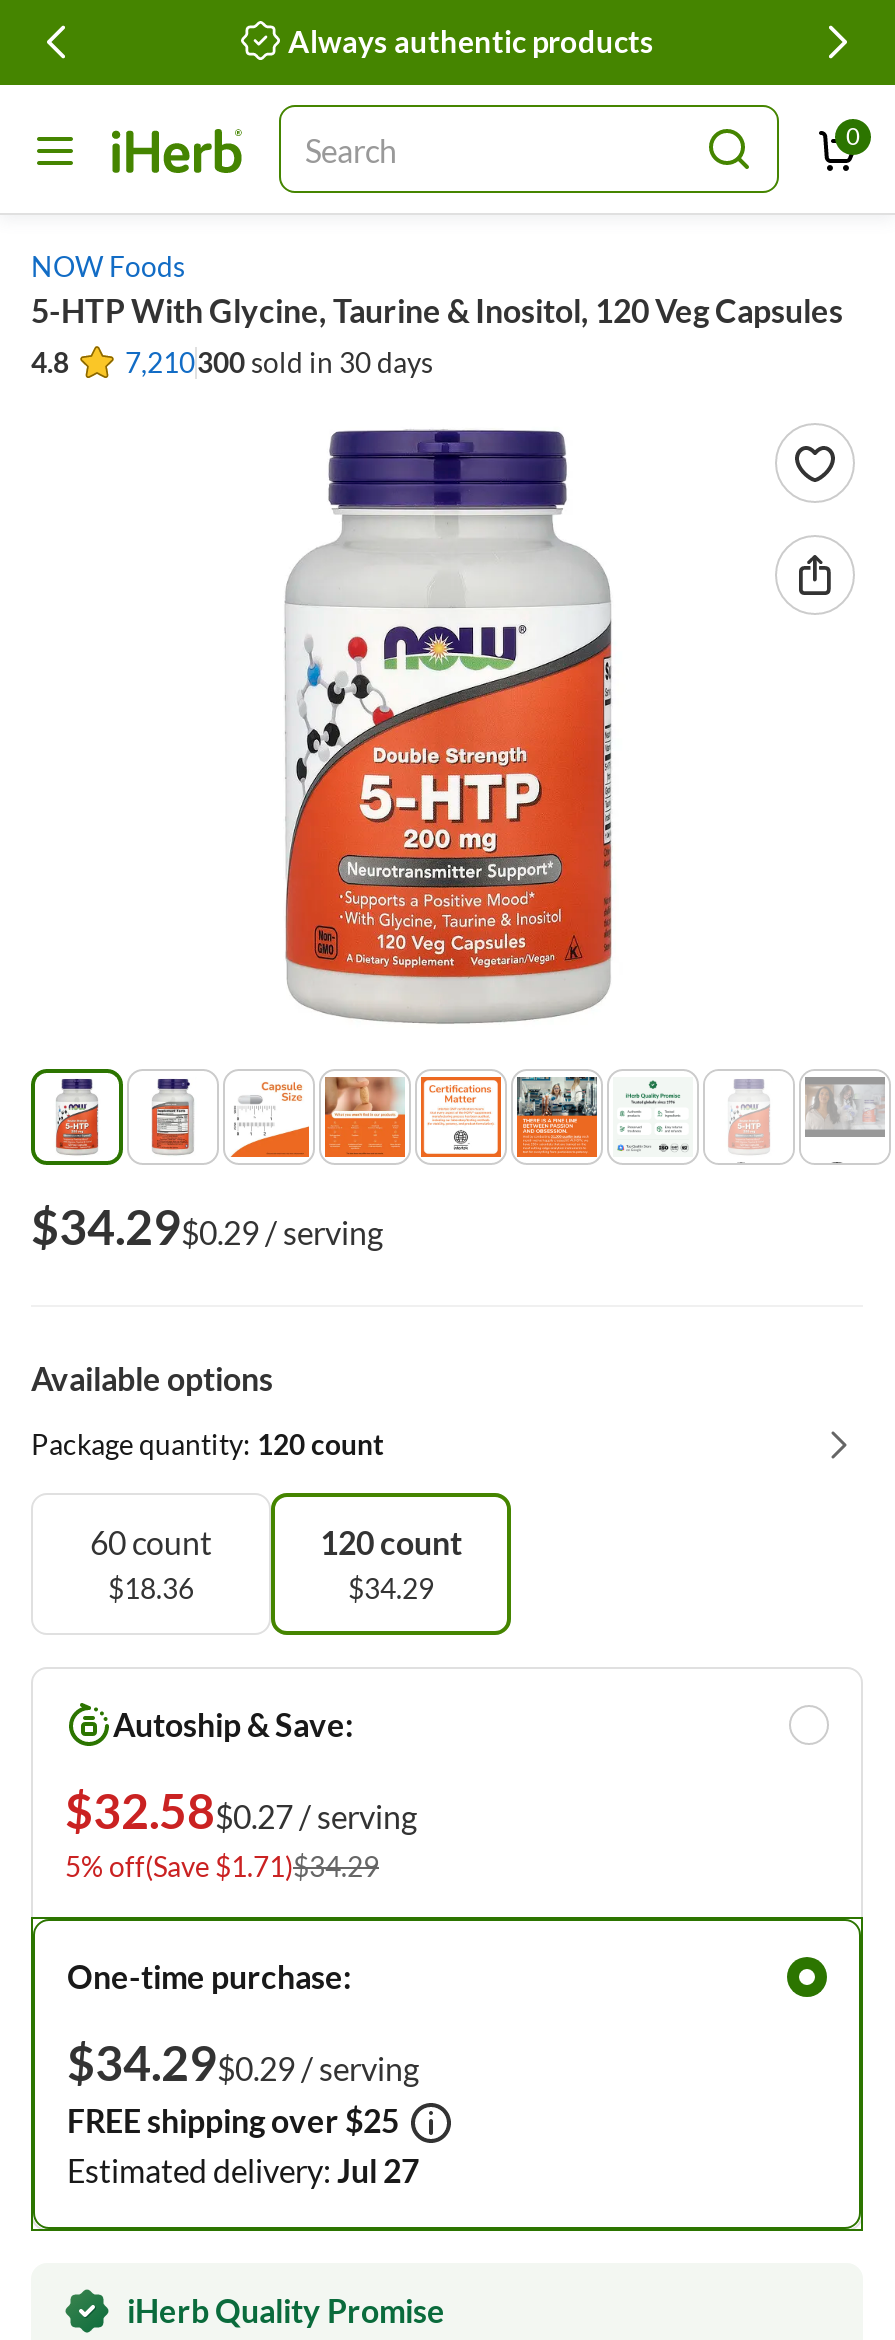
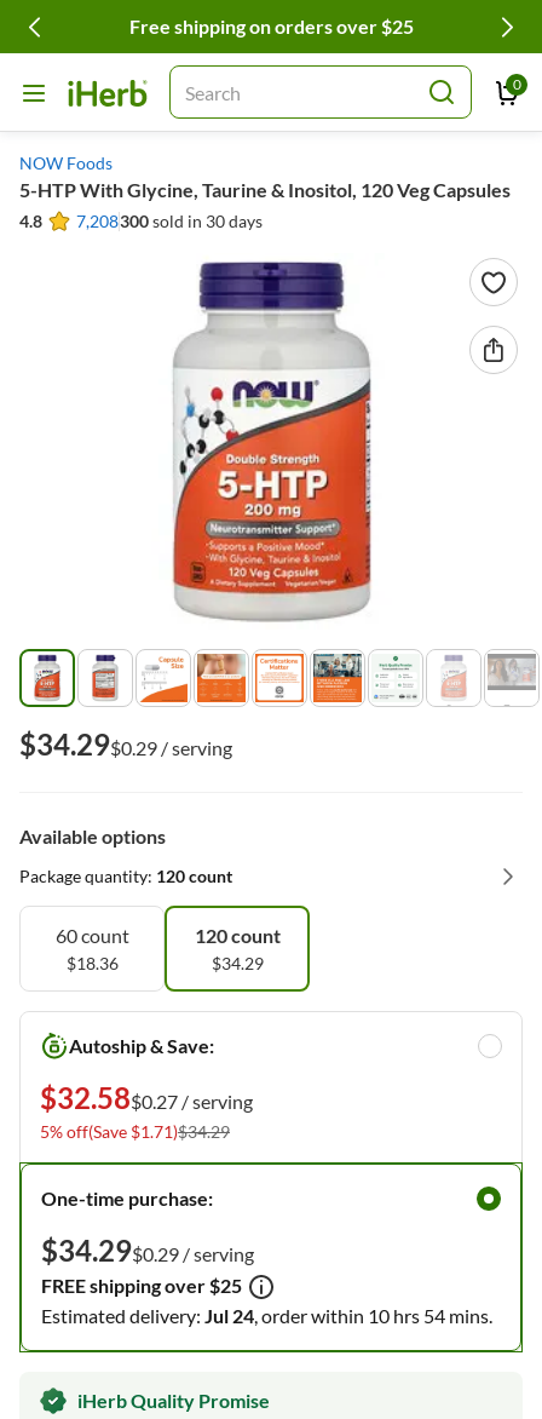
- Always authentic products
+ Free shipping on orders over $25

- 4.8 7,210300 sold in 30 days
+ 4.8 7,208300 sold in 30 days

- Estimated delivery: Jul 27
+ Estimated delivery: Jul 24, order within 10 hrs 54 mins.
